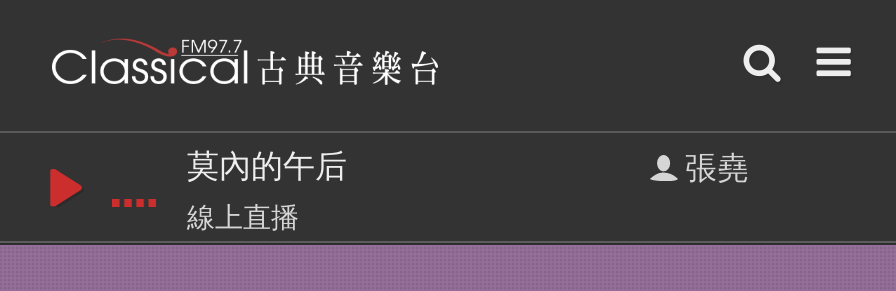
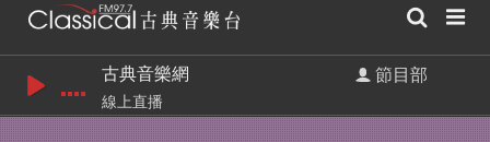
- 莫內的午后
- 張堯
+ 古典音樂網
+ 節目部
